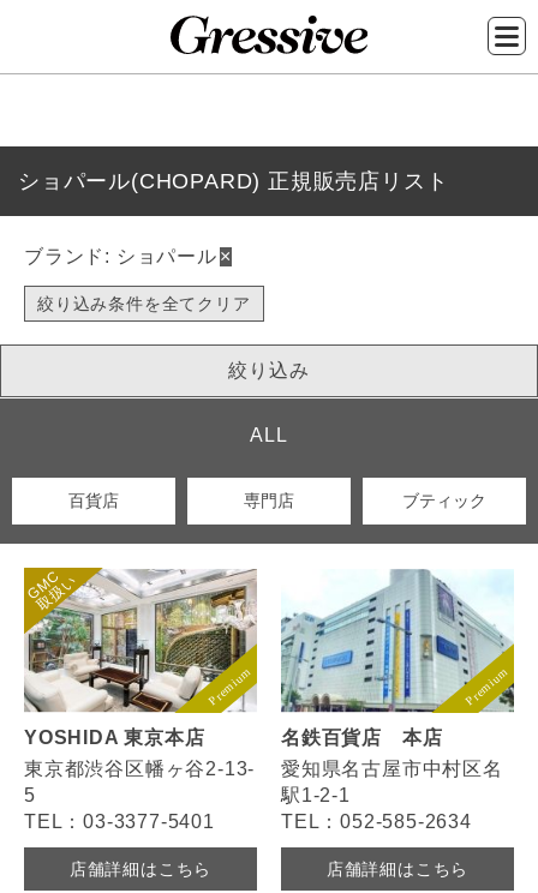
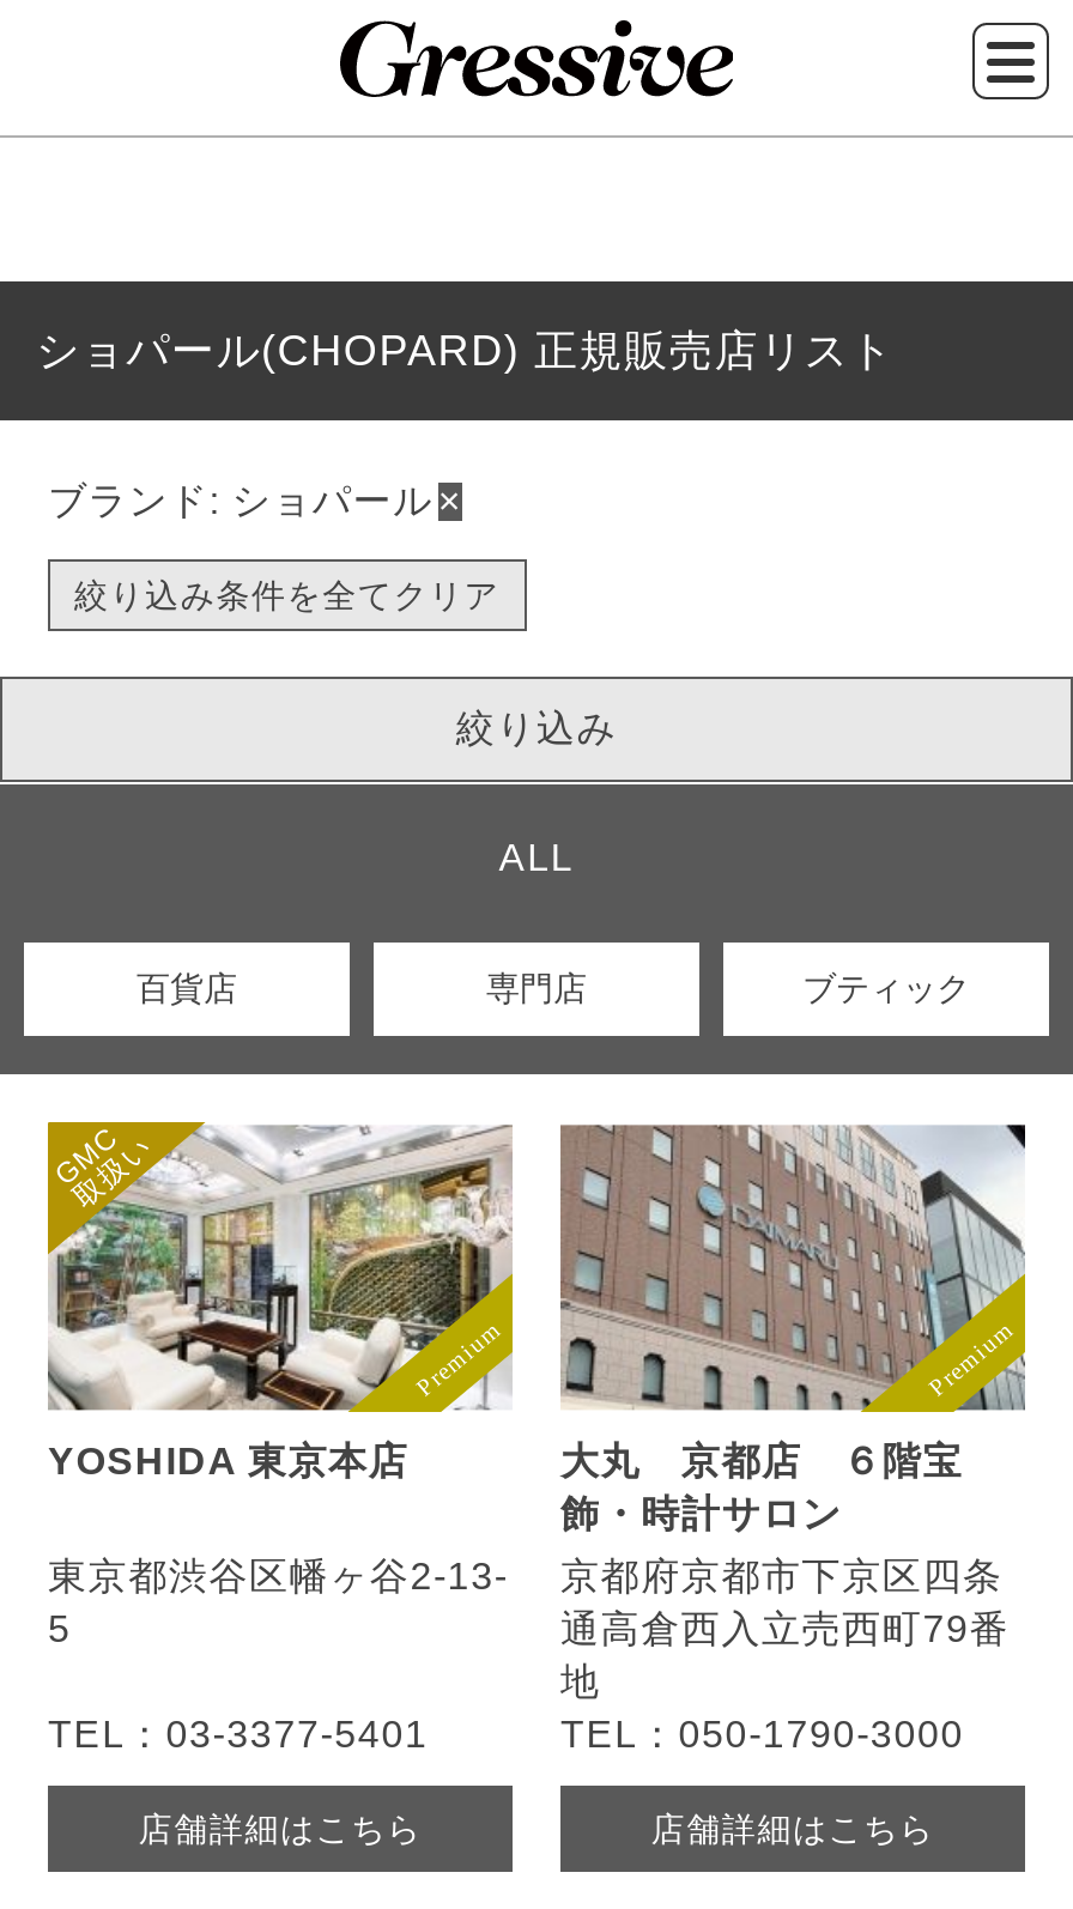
- [image]
- 名鉄百貨店 本店
+ [image]
+ 大丸 京都店 ６階宝
+ 飾・時計サロン

- 愛知県名古屋市中村区名
- 駅1-2-1
- TEL：052-585-2634
+ 京都府京都市下京区四条
+ 通高倉西入立売西町79番
+ 地
+ TEL：050-1790-3000
